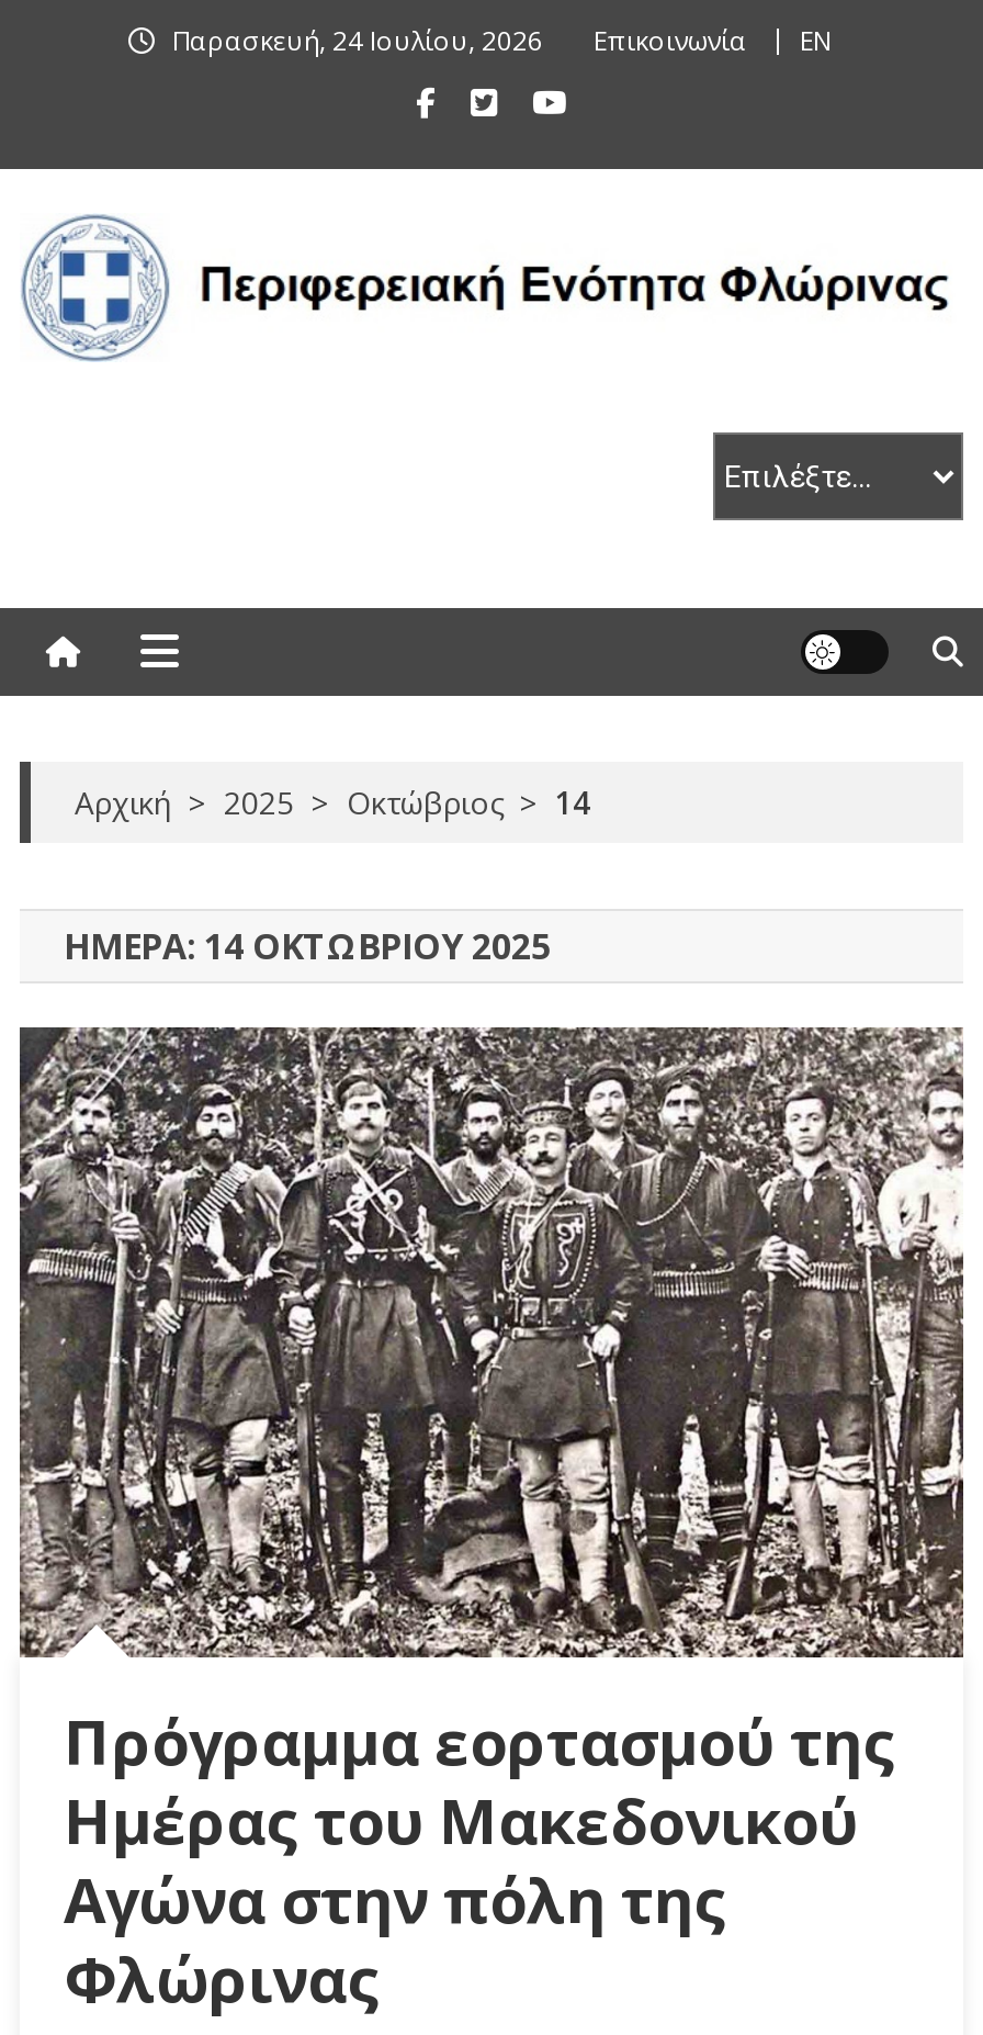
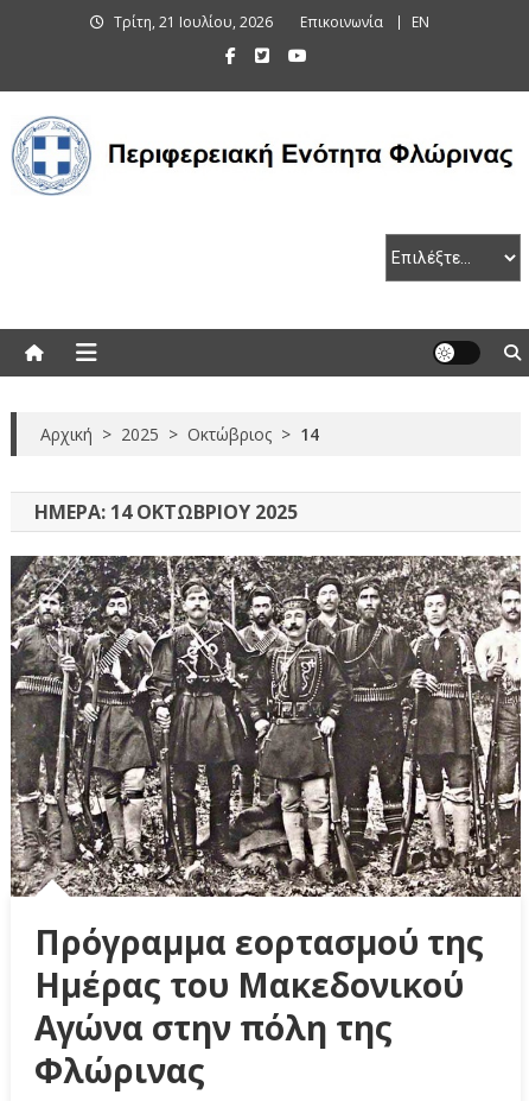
- Παρασκευή, 24 Ιουλίου, 2026
+ Τρίτη, 21 Ιουλίου, 2026
